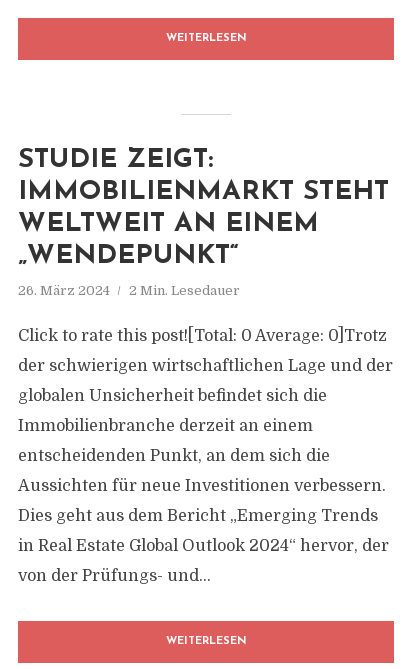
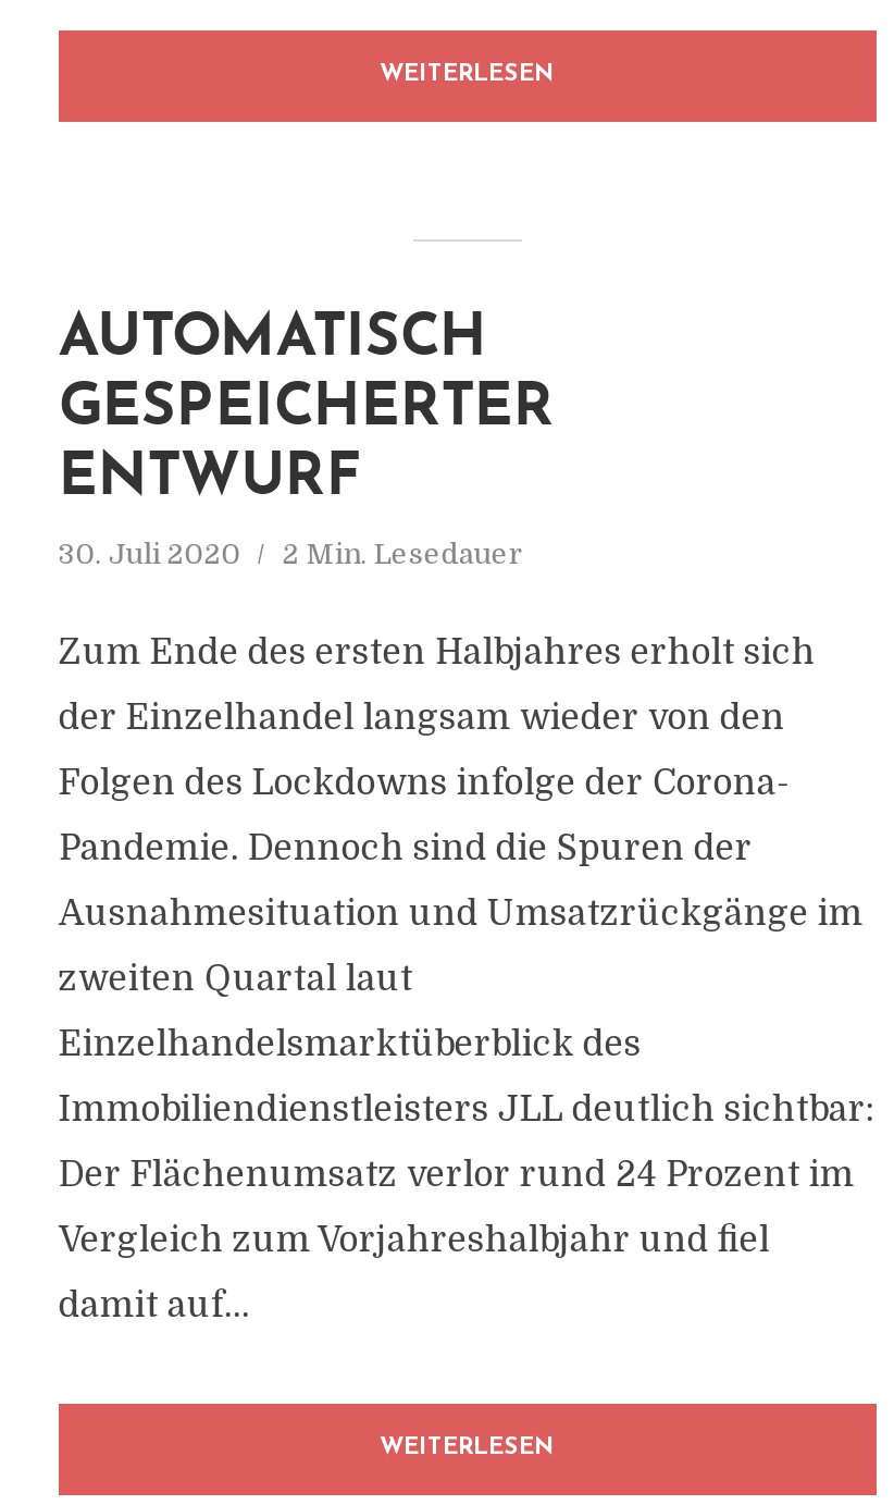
- STUDIE ZEIGT:
- IMMOBILIENMARKT STEHT
- WELTWEIT AN EINEM
- „WENDEPUNKT“
+ AUTOMATISCH
+ GESPEICHERTER
+ ENTWURF

- 26. März 2024 2 Min. Lesedauer
+ 30. Juli 2020 2 Min. Lesedauer

moved up: 2 Min. Lesedauer

- Click to rate this post![Total: 0 Average: 0]Trotz
- der schwierigen wirtschaftlichen Lage und der
- globalen Unsicherheit befindet sich die
- Immobilienbranche derzeit an einem
- entscheidenden Punkt, an dem sich die
- Aussichten für neue Investitionen verbessern.
- Dies geht aus dem Bericht „Emerging Trends
- in Real Estate Global Outlook 2024“ hervor, der
- von der Prüfungs- und...
+ Zum Ende des ersten Halbjahres erholt sich
+ der Einzelhandel langsam wieder von den
+ Folgen des Lockdowns infolge der Corona-
+ Pandemie. Dennoch sind die Spuren der
+ Ausnahmesituation und Umsatzrückgänge im
+ zweiten Quartal laut
+ Einzelhandelsmarktüberblick des
+ Immobiliendienstleisters JLL deutlich sichtbar:
+ Der Flächenumsatz verlor rund 24 Prozent im
+ Vergleich zum Vorjahreshalbjahr und fiel
+ damit auf...
